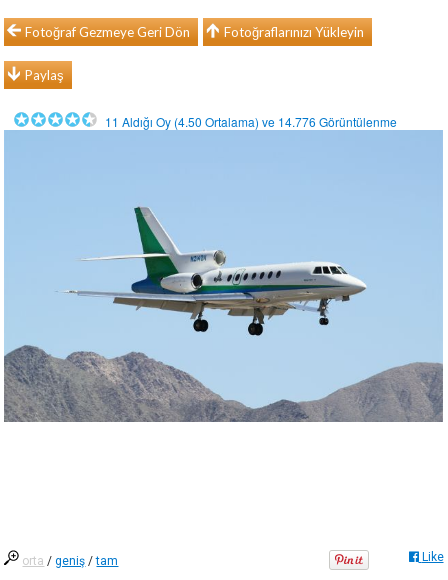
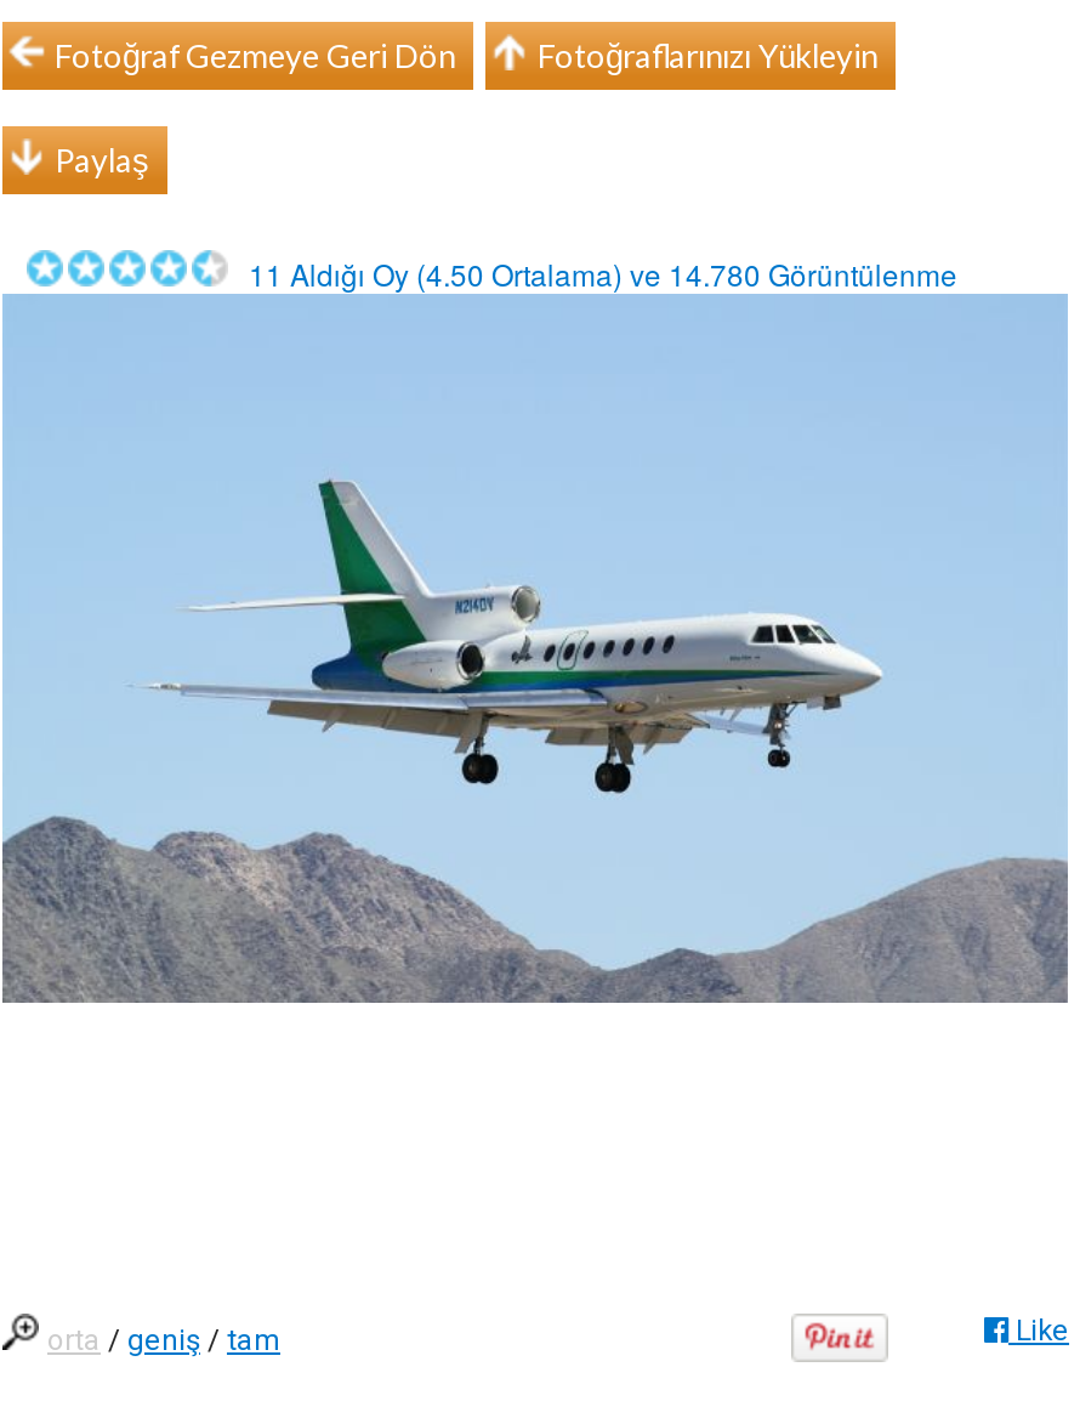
- 11 Aldığı Oy (4.50 Ortalama) ve 14.776 Görüntülenme
+ 11 Aldığı Oy (4.50 Ortalama) ve 14.780 Görüntülenme
